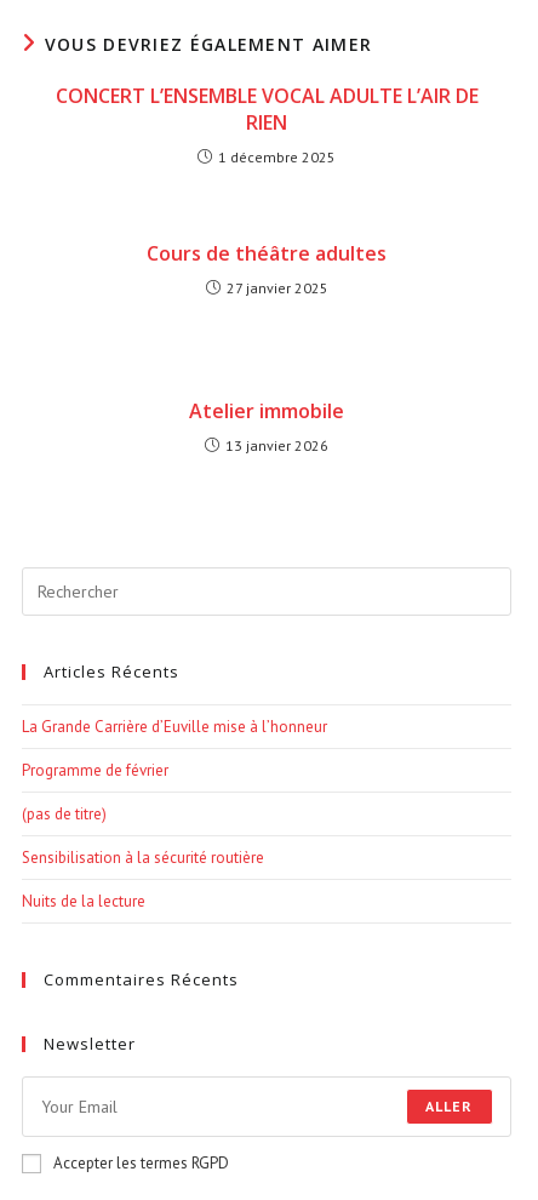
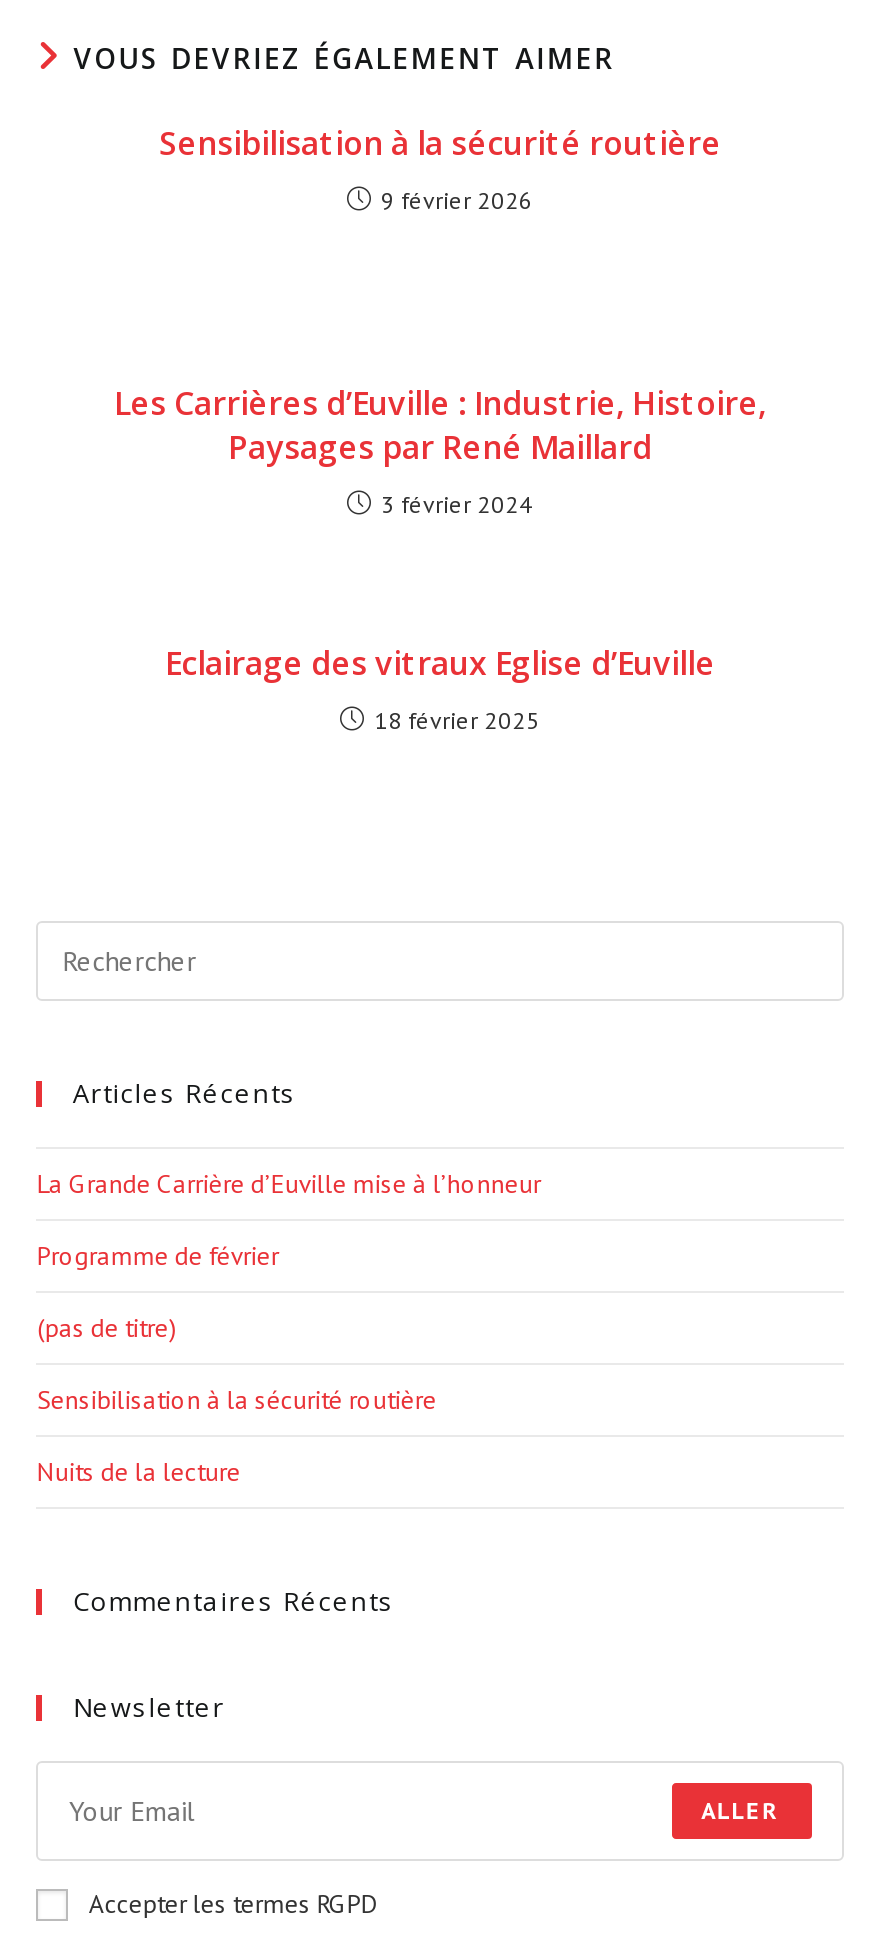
- CONCERT L’ENSEMBLE VOCAL ADULTE L’AIR DE
- RIEN
+ Sensibilisation à la sécurité routière

- 1 décembre 2025
+ 9 février 2026

- Cours de théâtre adultes
+ Les Carrières d’Euville : Industrie, Histoire,
+ Paysages par René Maillard

- 27 janvier 2025
+ 3 février 2024

- Atelier immobile
+ Eclairage des vitraux Eglise d’Euville

- 13 janvier 2026
+ 18 février 2025
